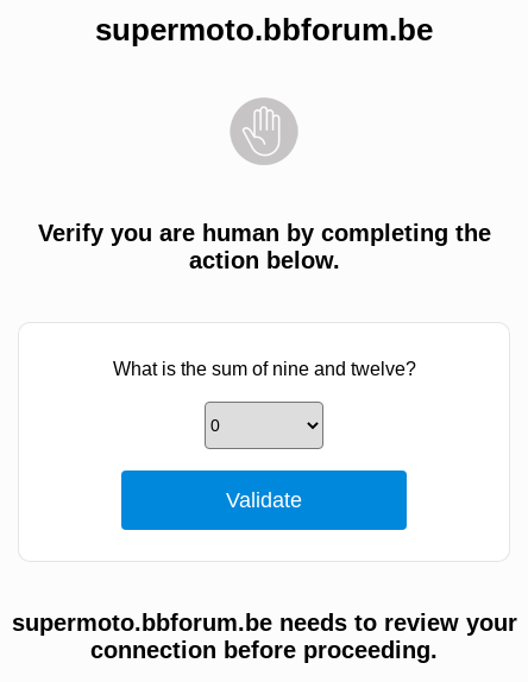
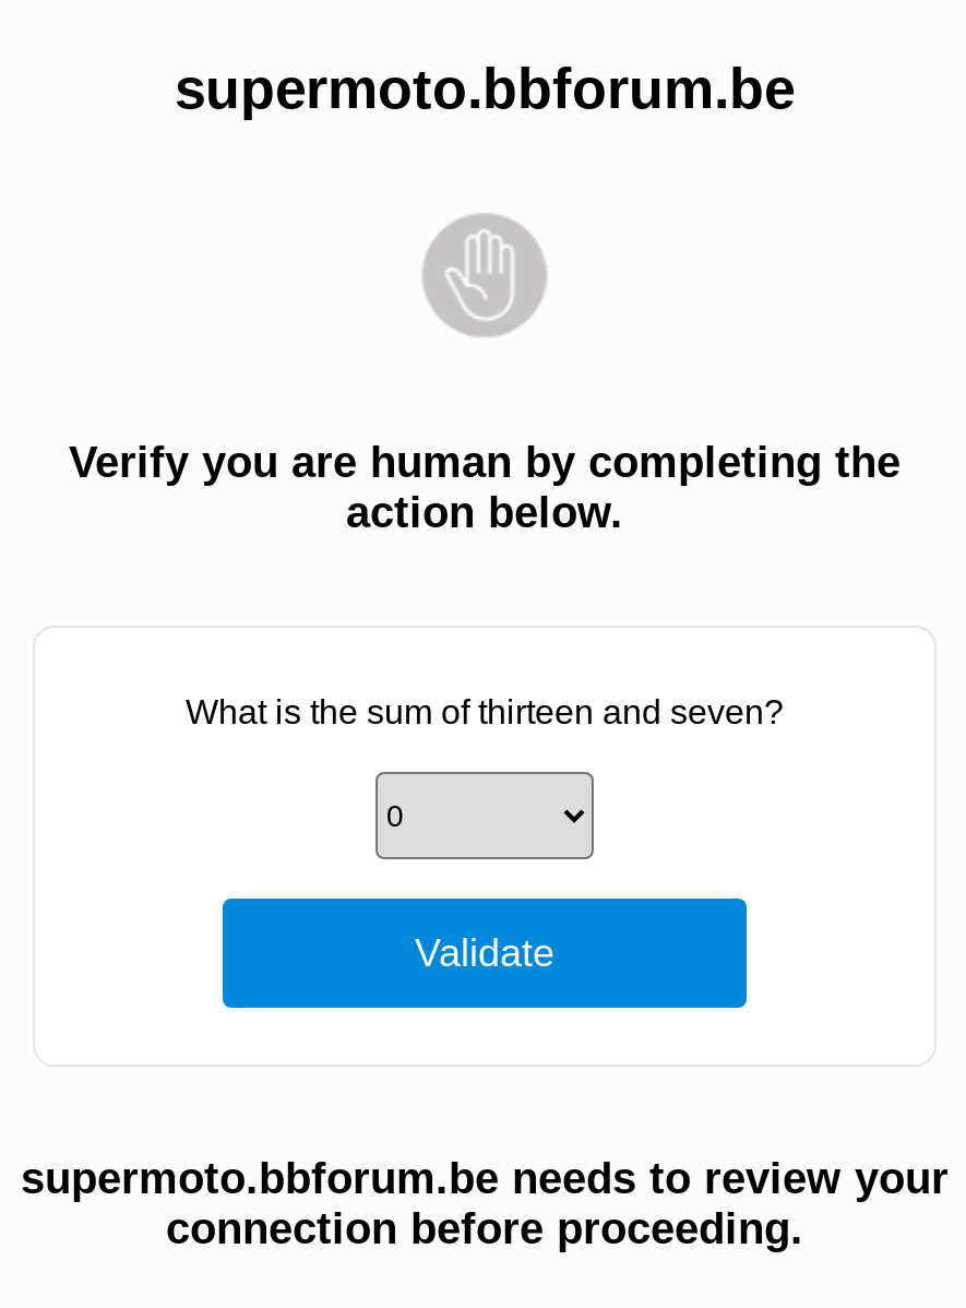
- What is the sum of nine and twelve?
+ What is the sum of thirteen and seven?
